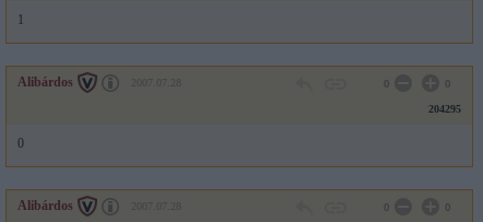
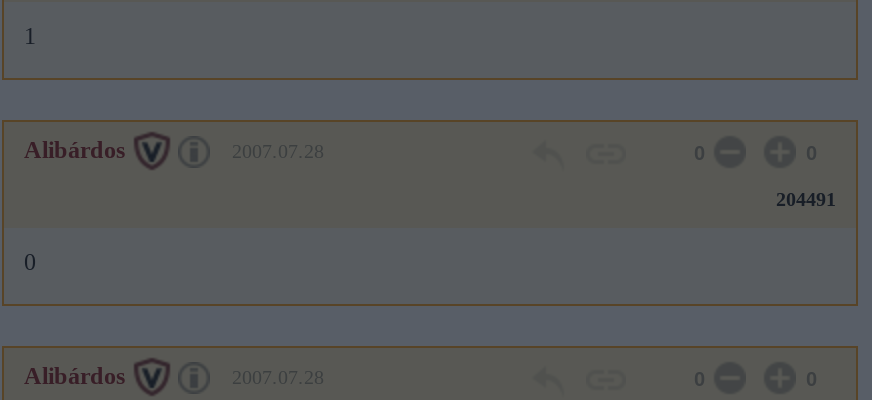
- 204295
+ 204491
